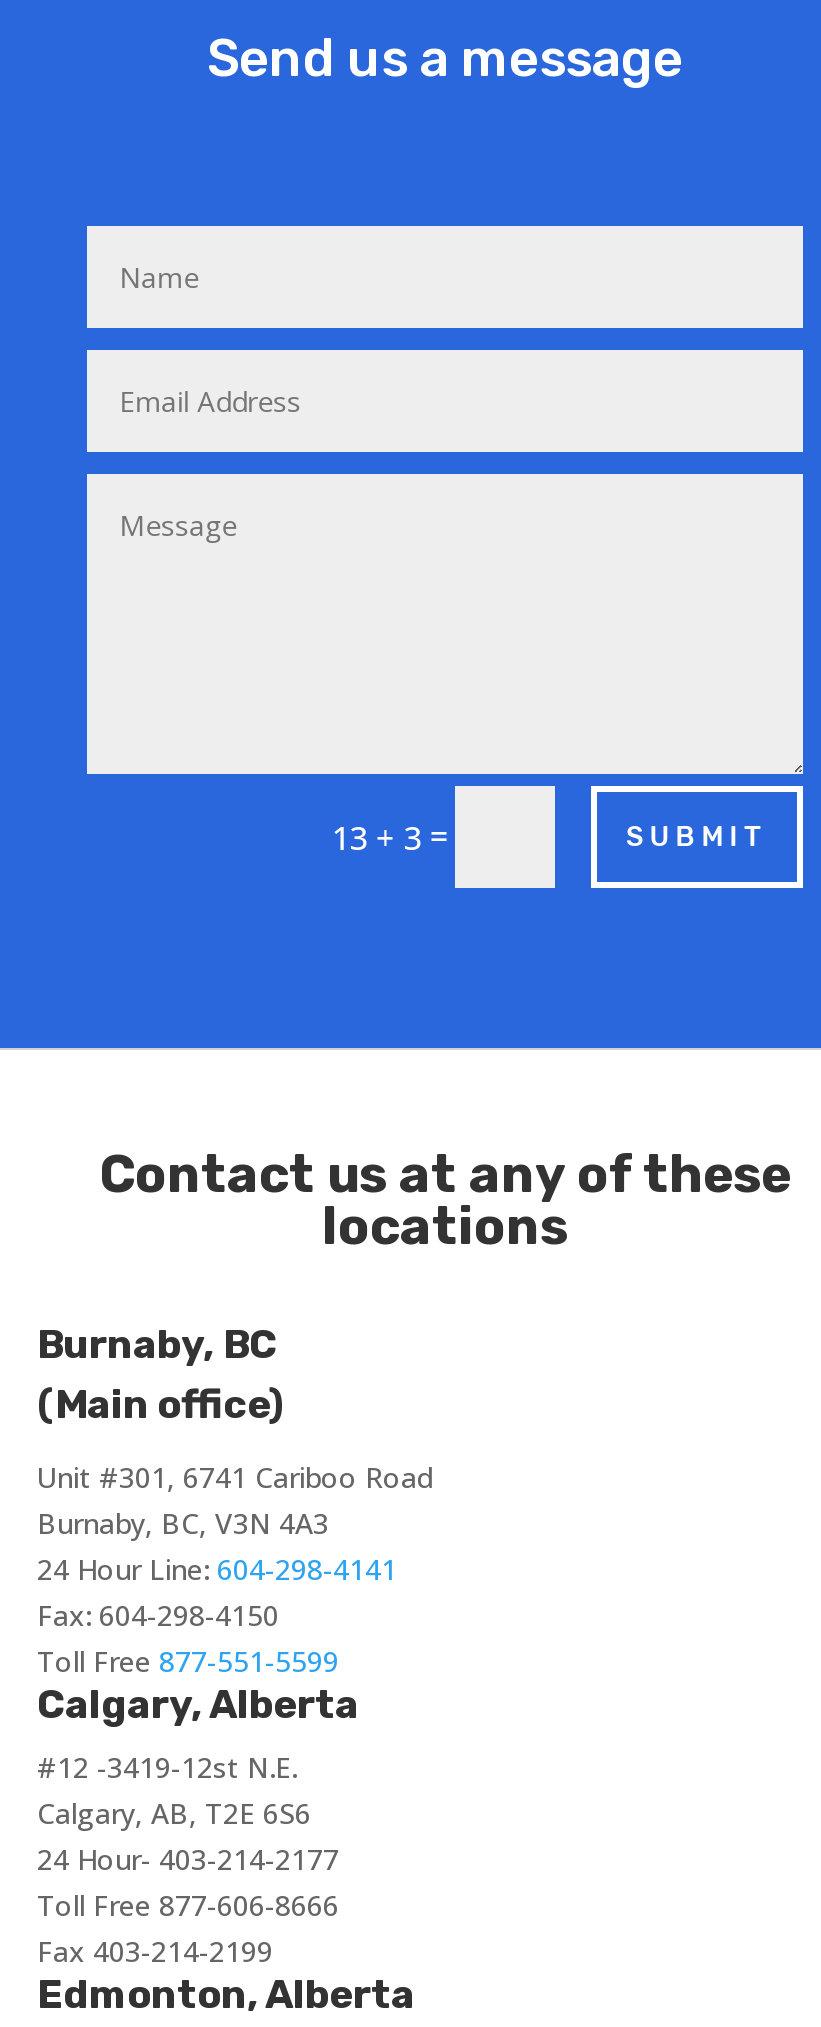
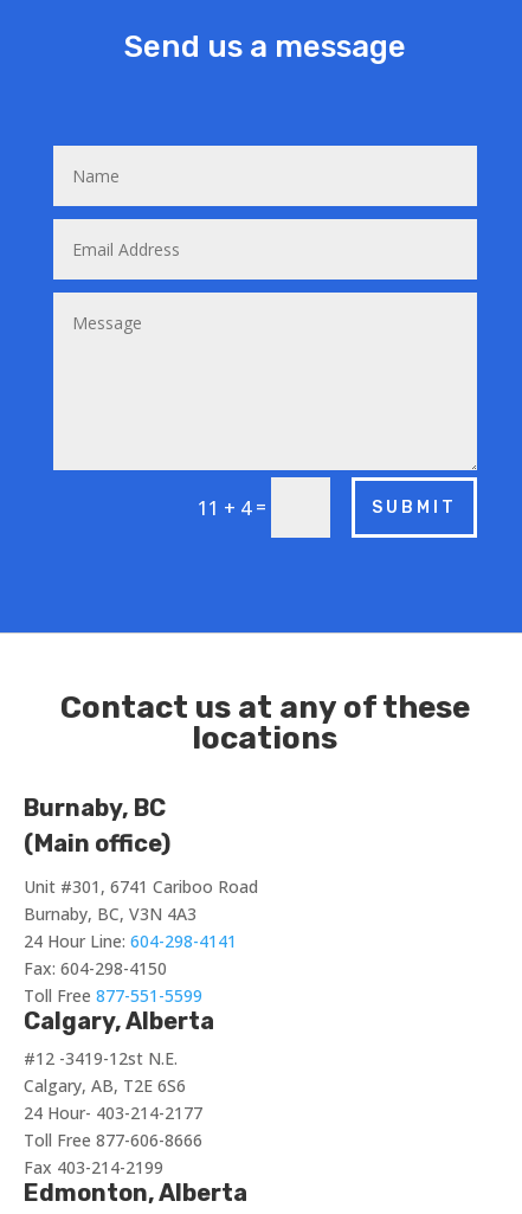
- 13 + 3 =
+ 11 + 4 =
